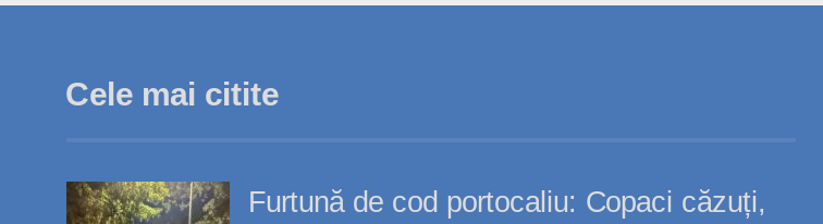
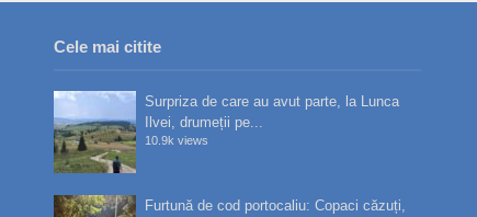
+ [image]
+ Surpriza de care au avut parte, la Lunca
+ Ilvei, drumeții pe...
+ 10.9k views
